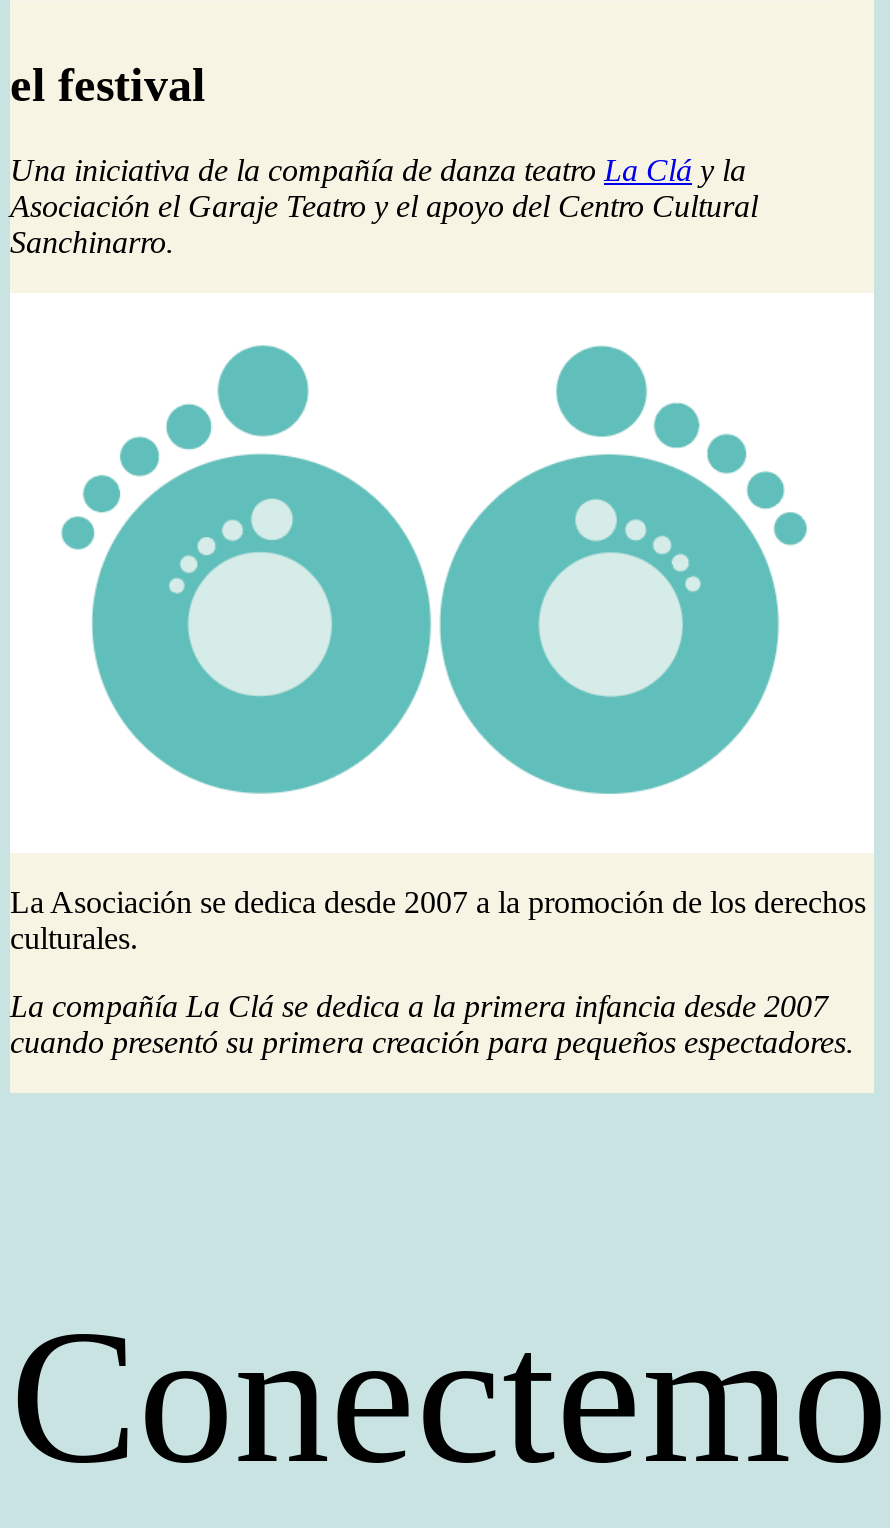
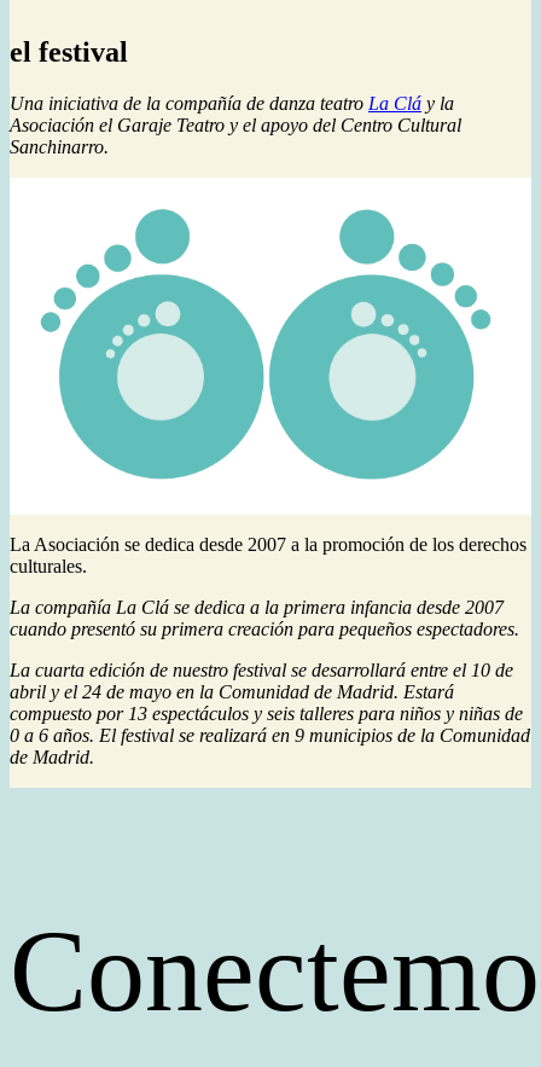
+ La cuarta edición de nuestro festival se desarrollará entre el 10 de
+ abril y el 24 de mayo en la Comunidad de Madrid. Estará
+ compuesto por 13 espectáculos y seis talleres para niños y niñas de
+ 0 a 6 años. El festival se realizará en 9 municipios de la Comunidad
+ de Madrid.
